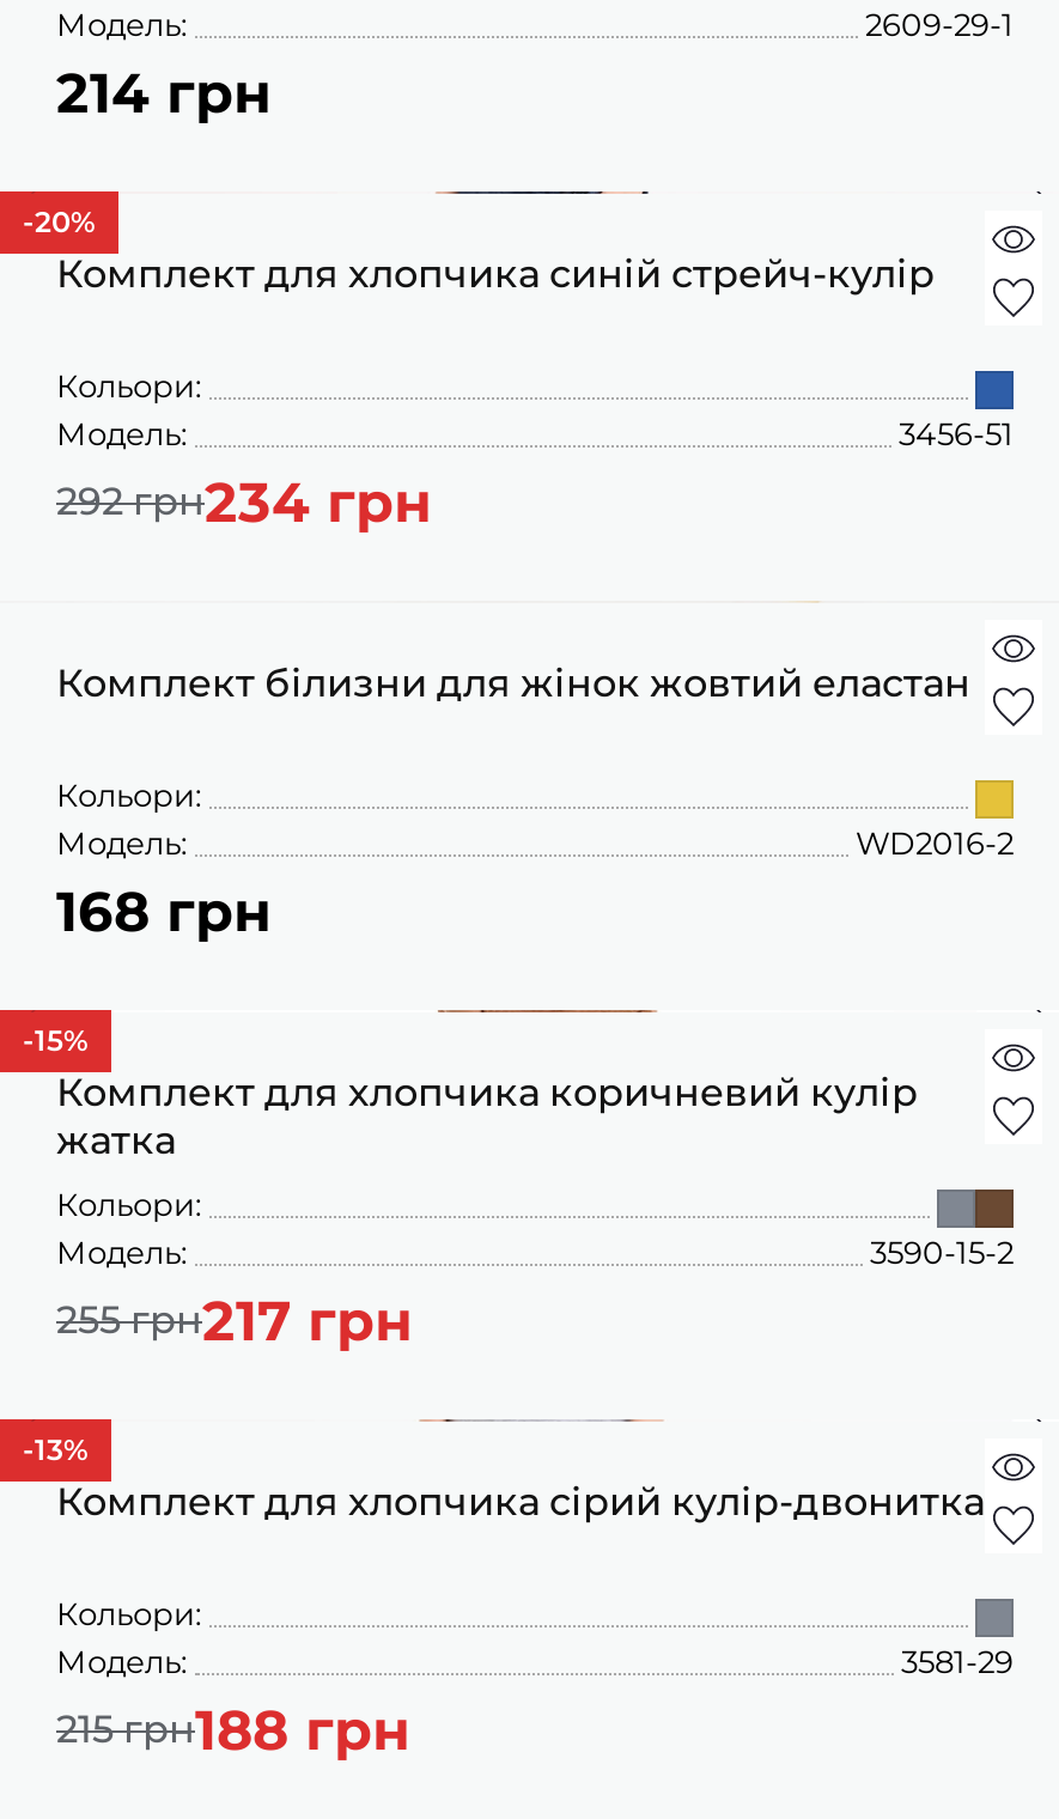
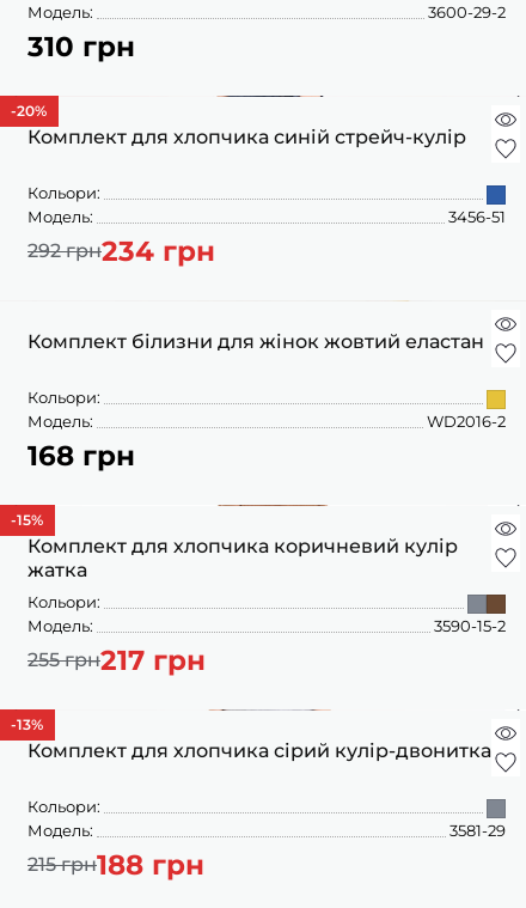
- 2609-29-1
+ 3600-29-2

- 214 грн
+ 310 грн
